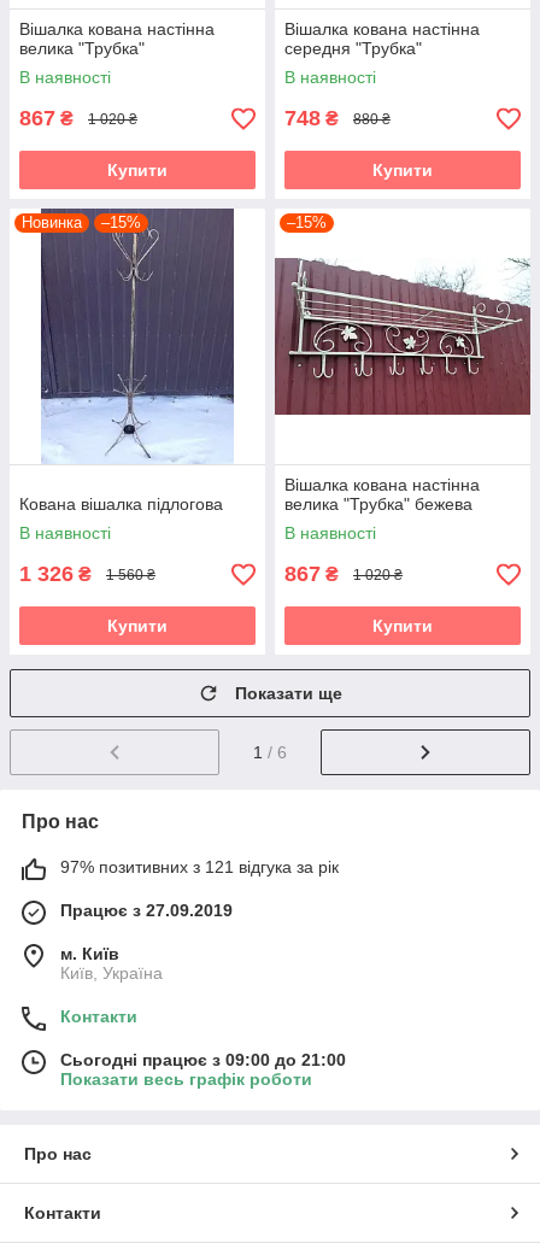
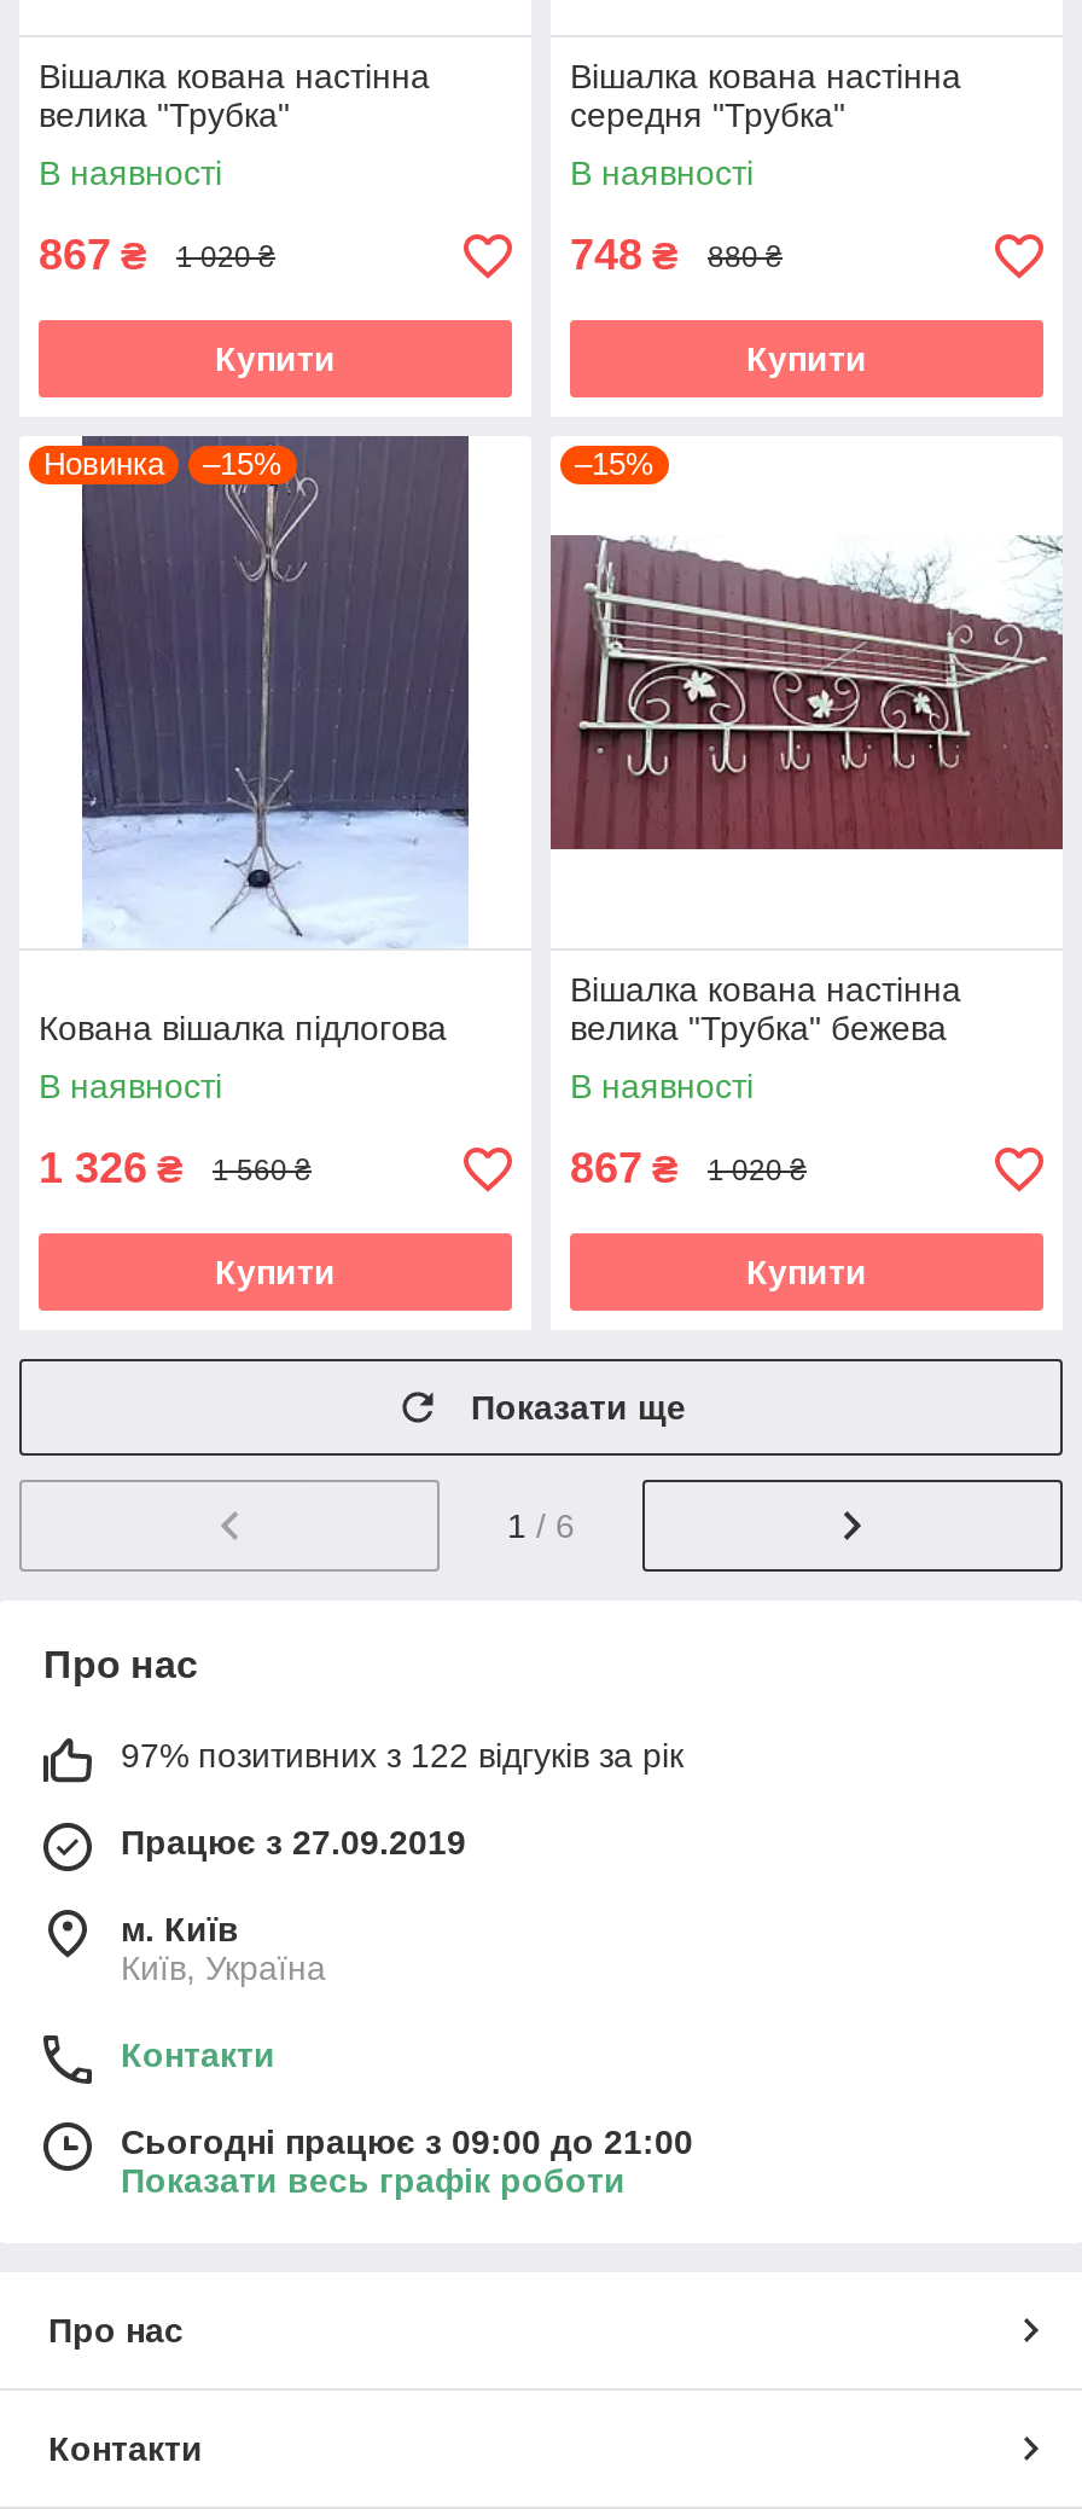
- 97% позитивних з 121 відгука за рік
+ 97% позитивних з 122 відгуків за рік
